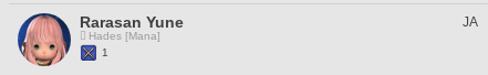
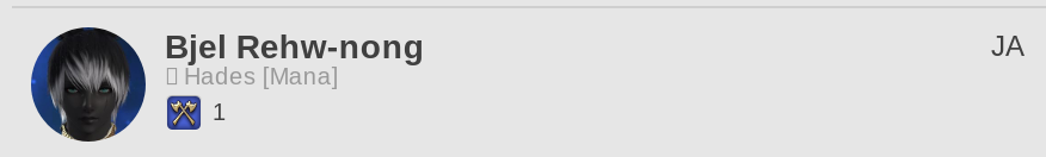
- [image]
- Rarasan Yune
+ [image]
+ Bjel Rehw-nong
